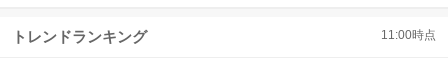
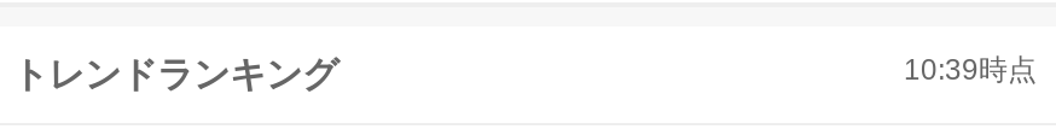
- 11:00時点
+ 10:39時点
